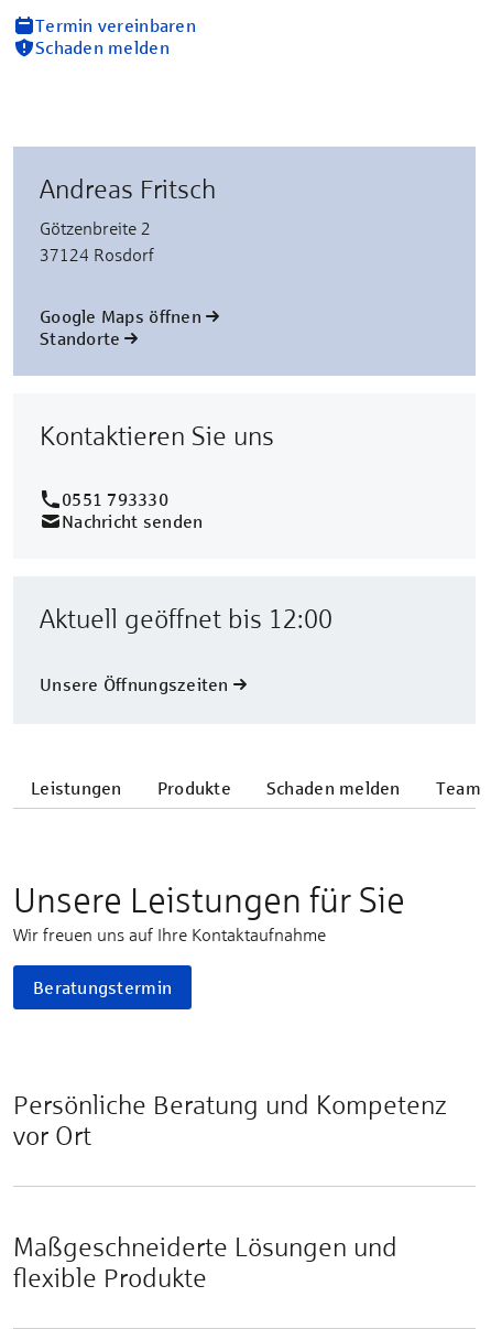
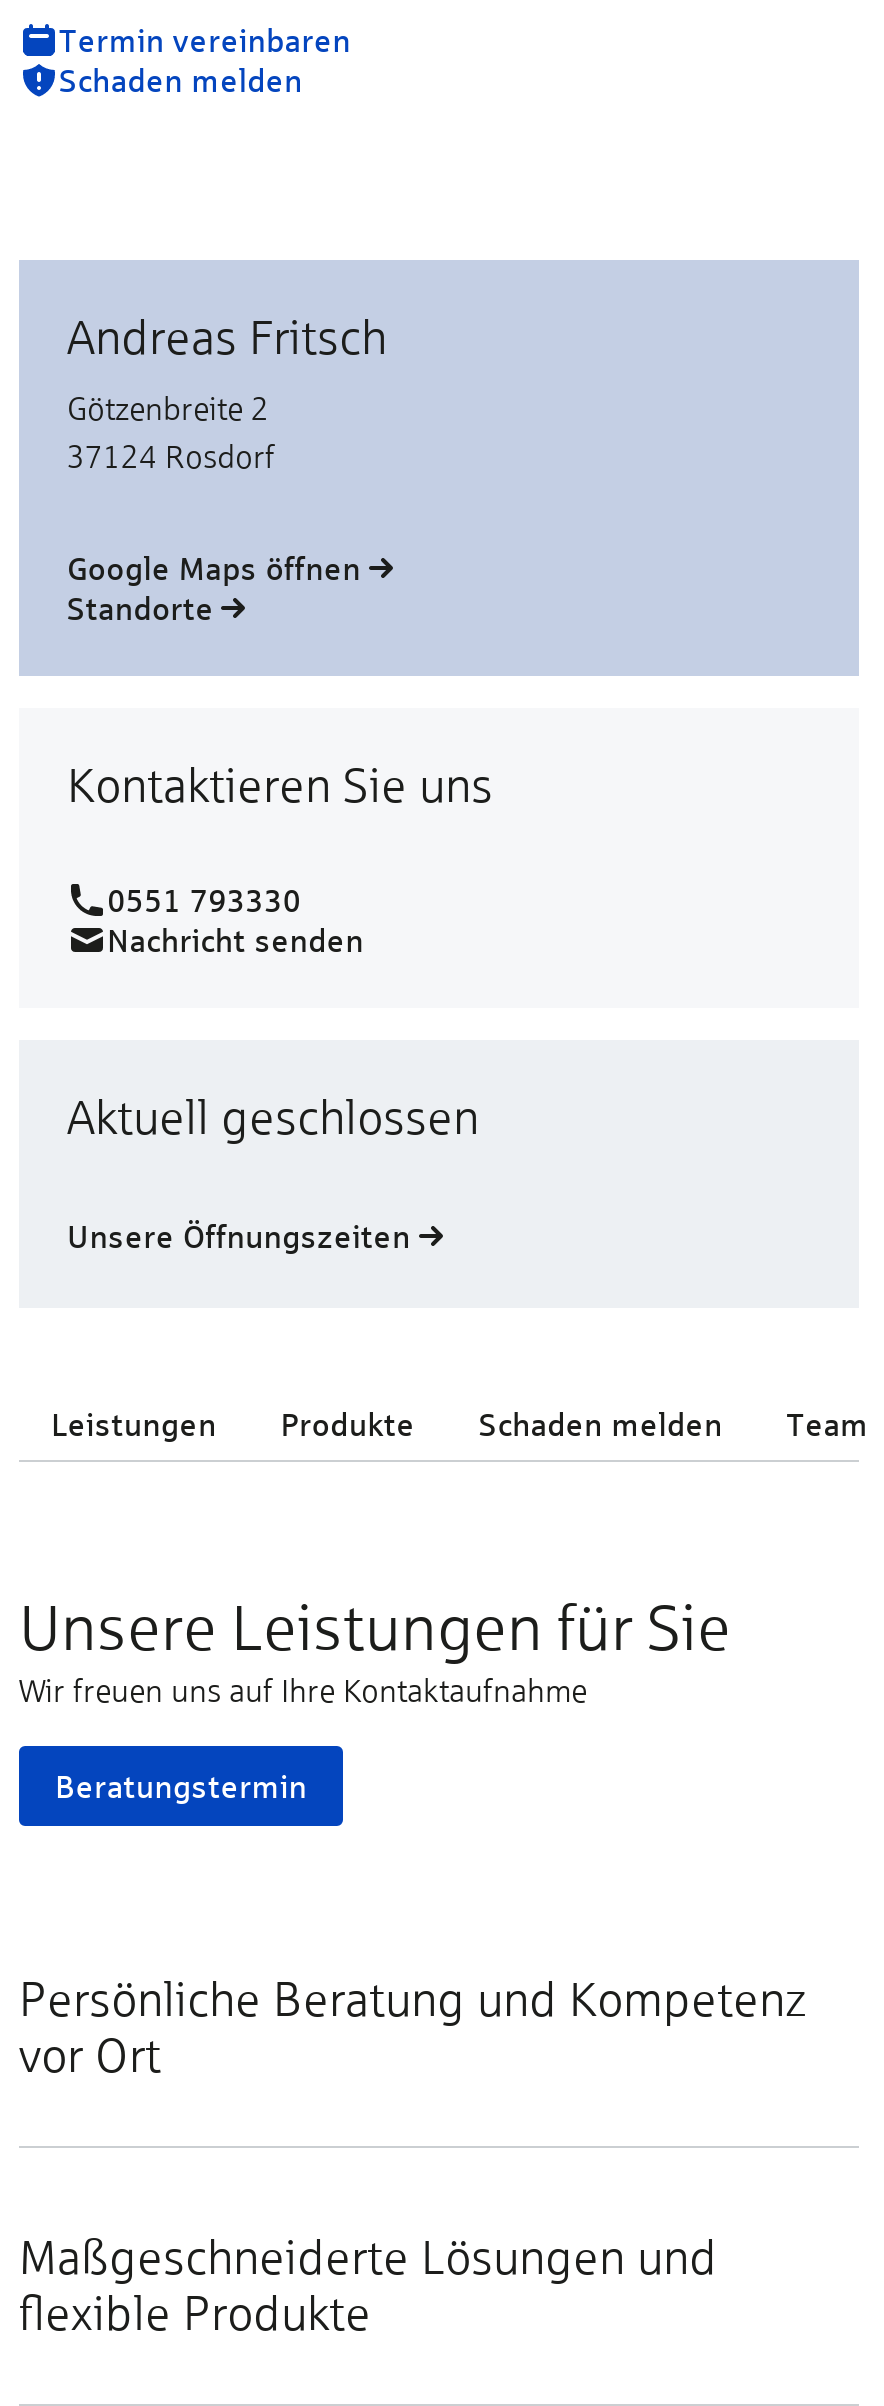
- Aktuell geöffnet bis 12:00
+ Aktuell geschlossen
